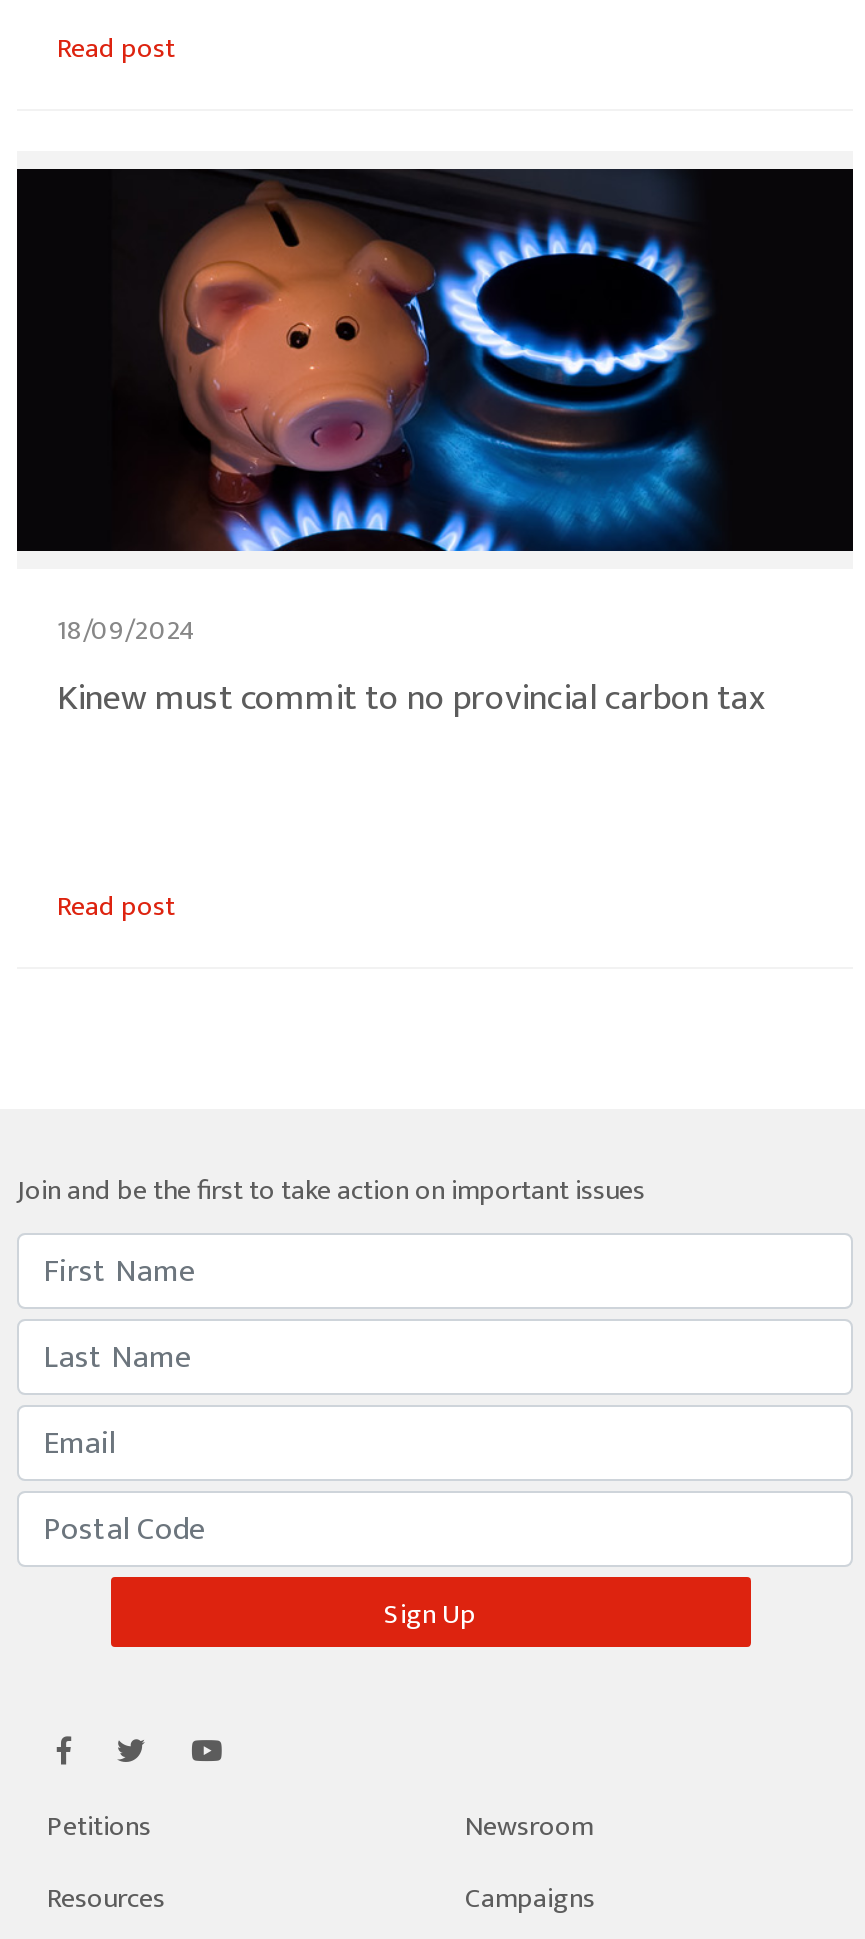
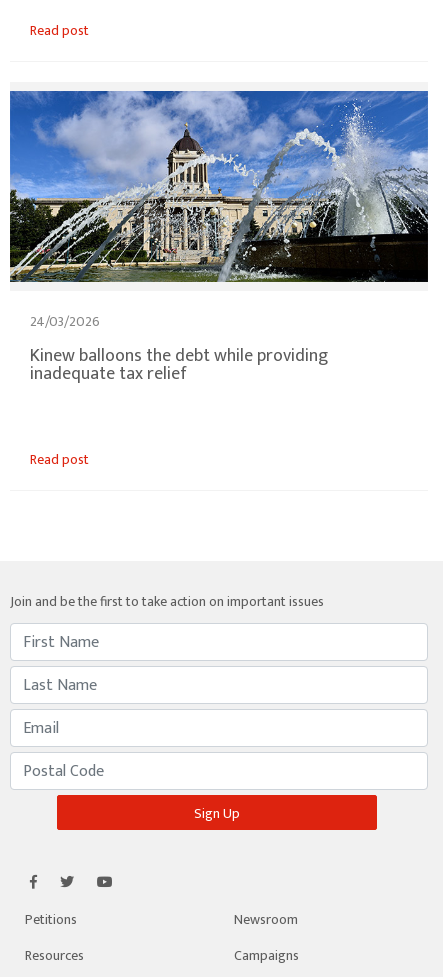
- [image]
- 18/09/2024
- Kinew must commit to no provincial carbon tax
+ [image]
+ 24/03/2026
+ Kinew balloons the debt while providing
+ inadequate tax relief
